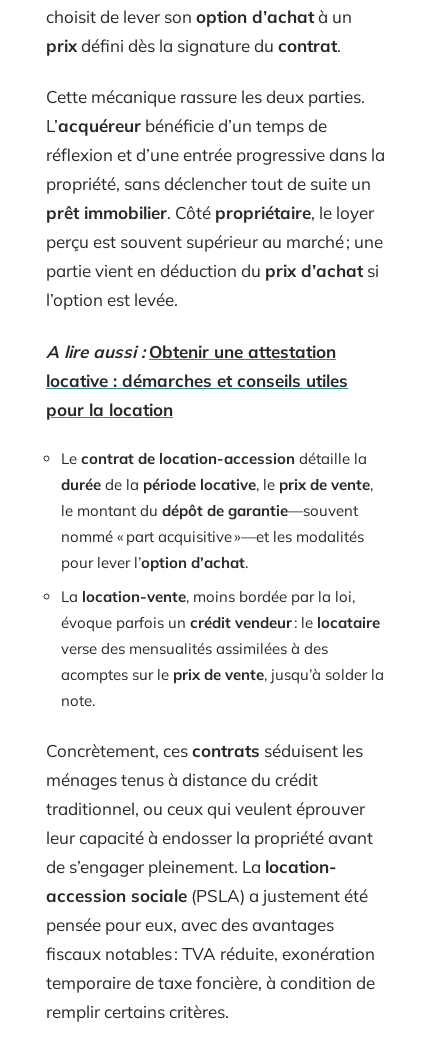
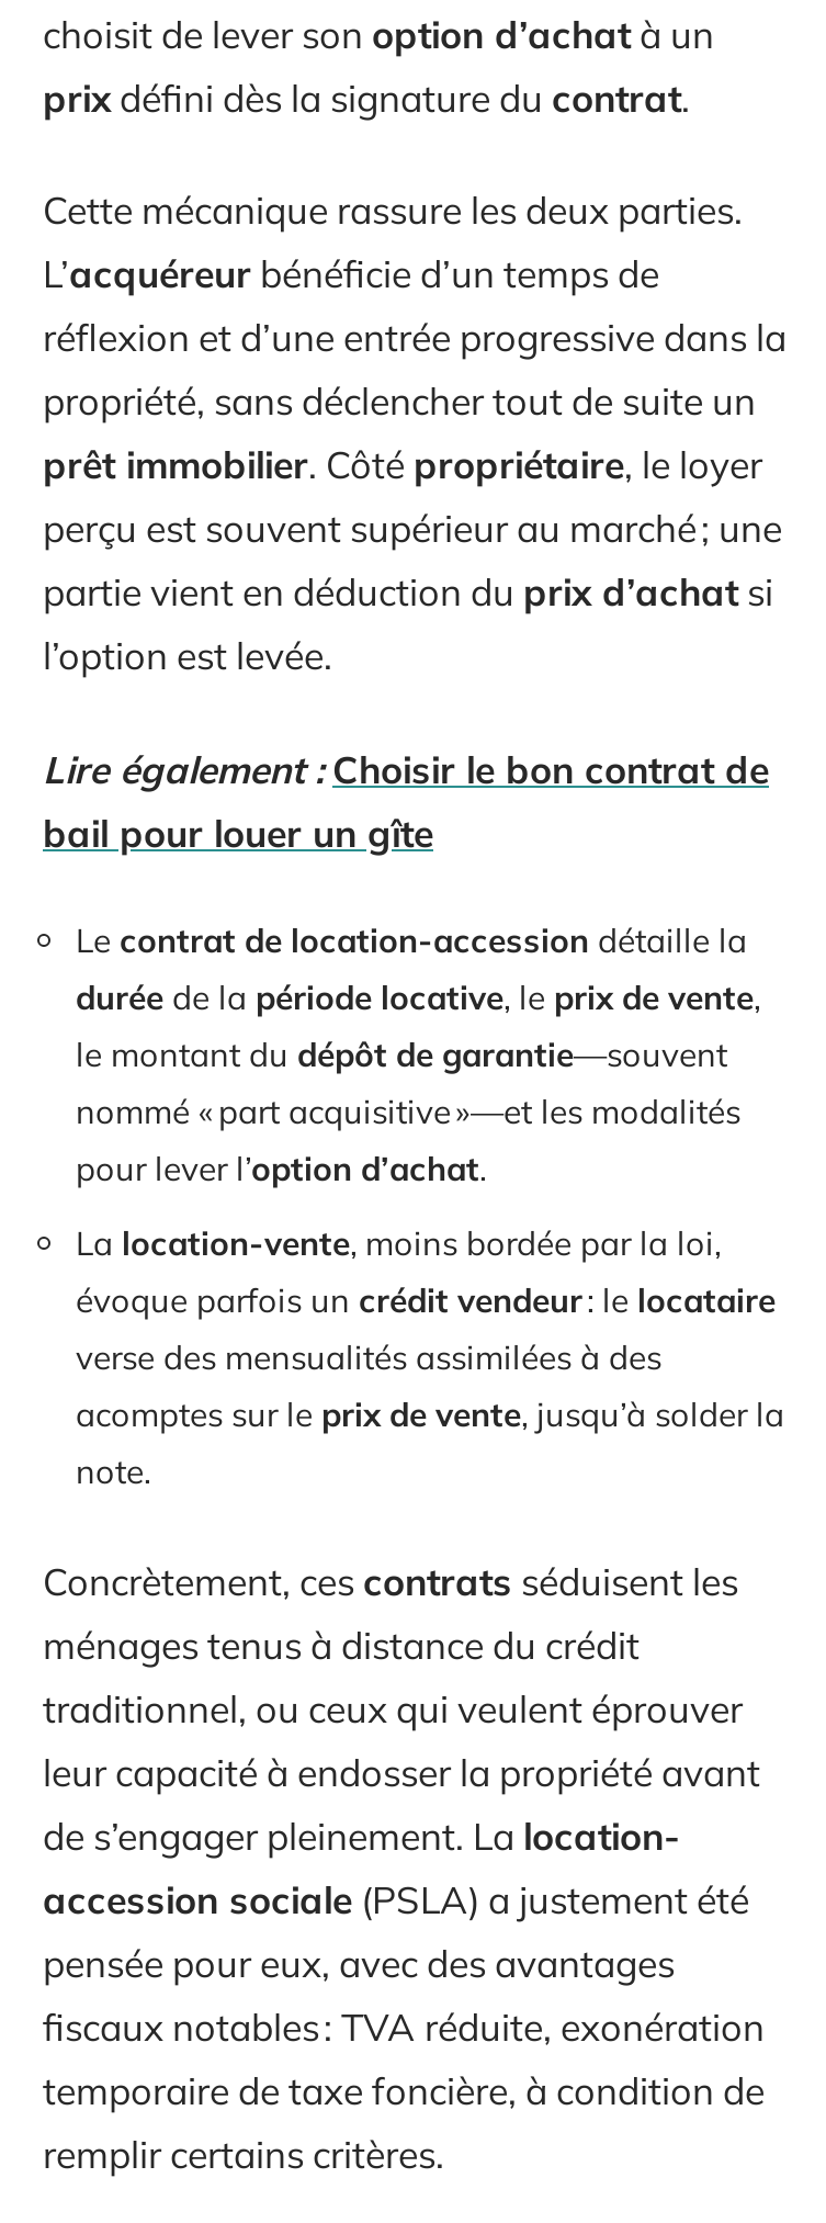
- A lire aussi : Obtenir une attestation
- locative : démarches et conseils utiles
- pour la location
+ Lire également : Choisir le bon contrat de
+ bail pour louer un gîte
